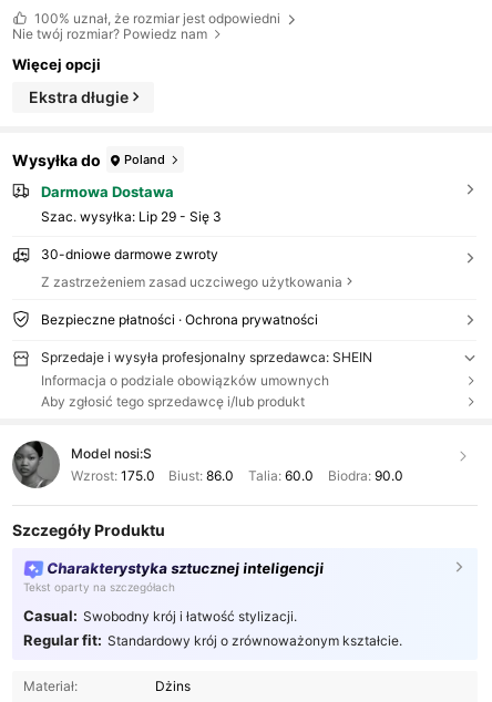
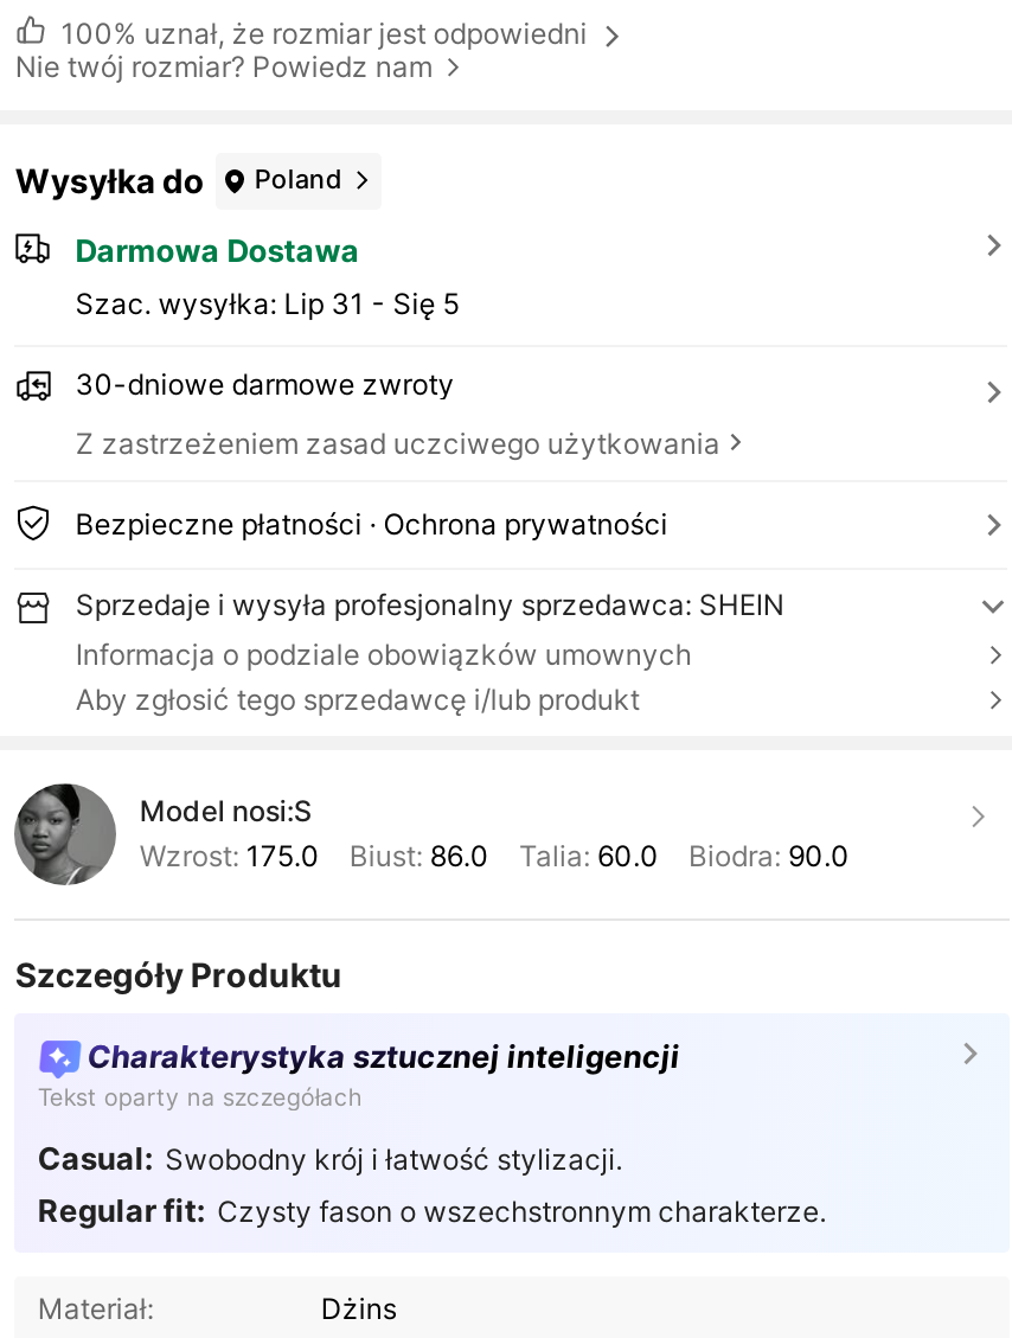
- Więcej opcji
- Ekstra długie

- Szac. wysyłka: Lip 29 - Się 3
+ Szac. wysyłka: Lip 31 - Się 5

- Regular fit: Standardowy krój o zrównoważonym kształcie.
+ Regular fit: Czysty fason o wszechstronnym charakterze.
